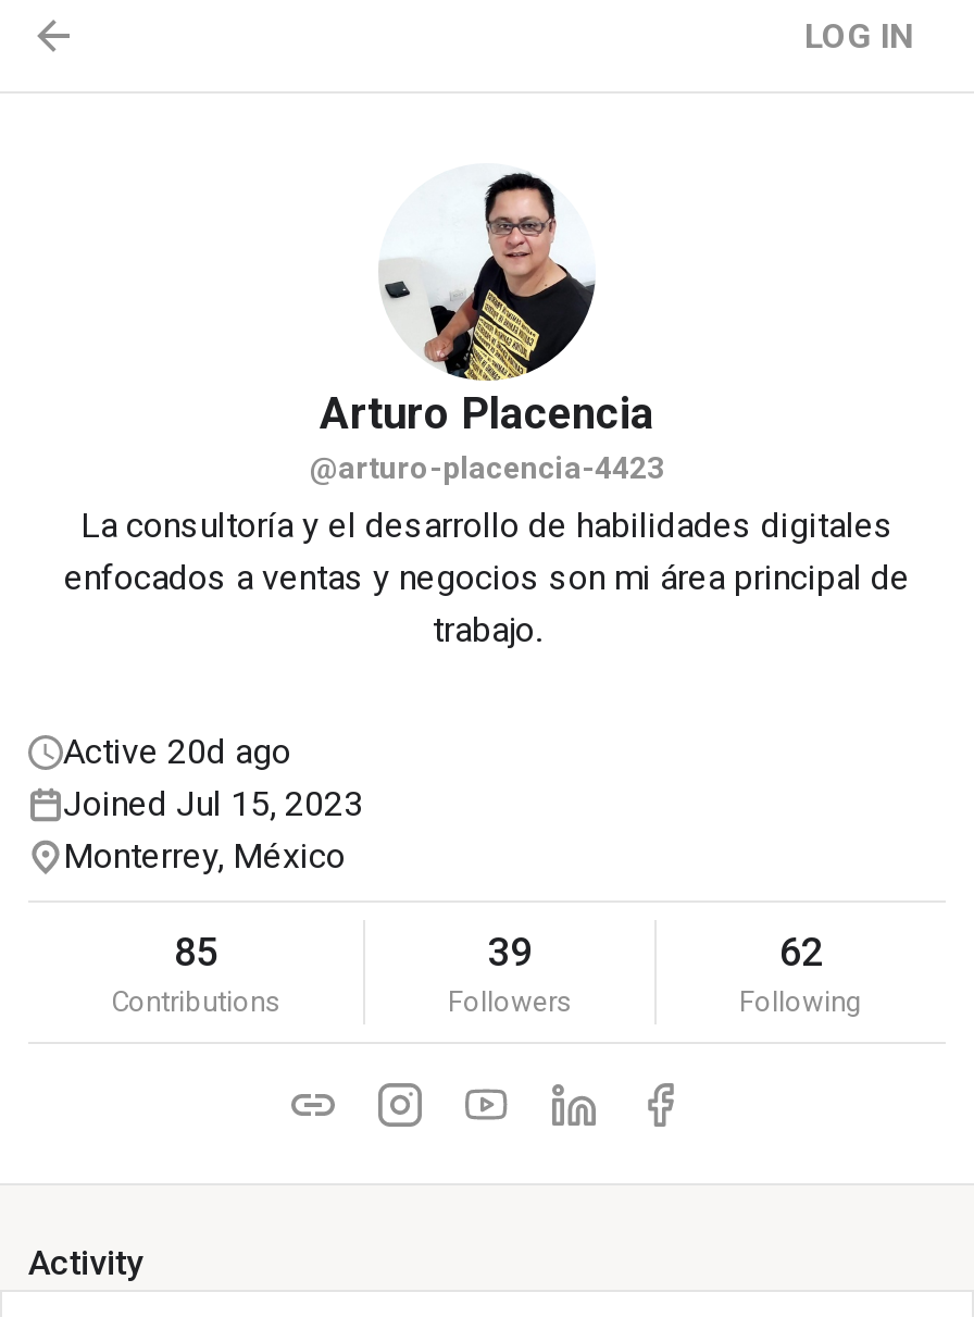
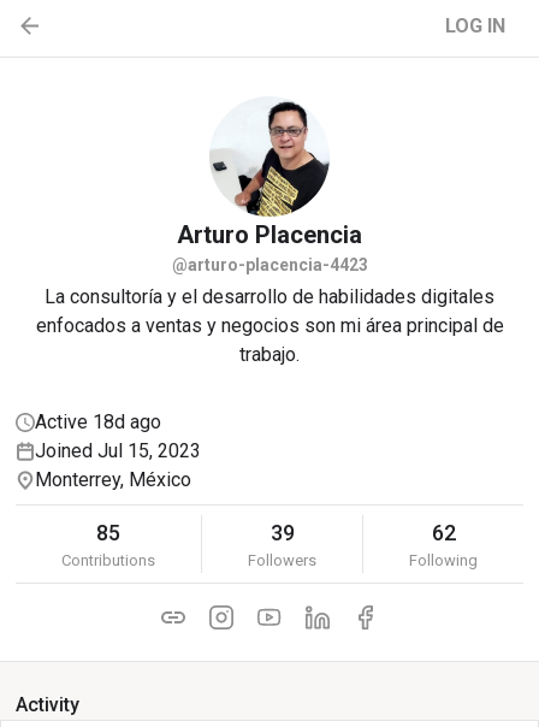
- Active 20d ago
+ Active 18d ago
